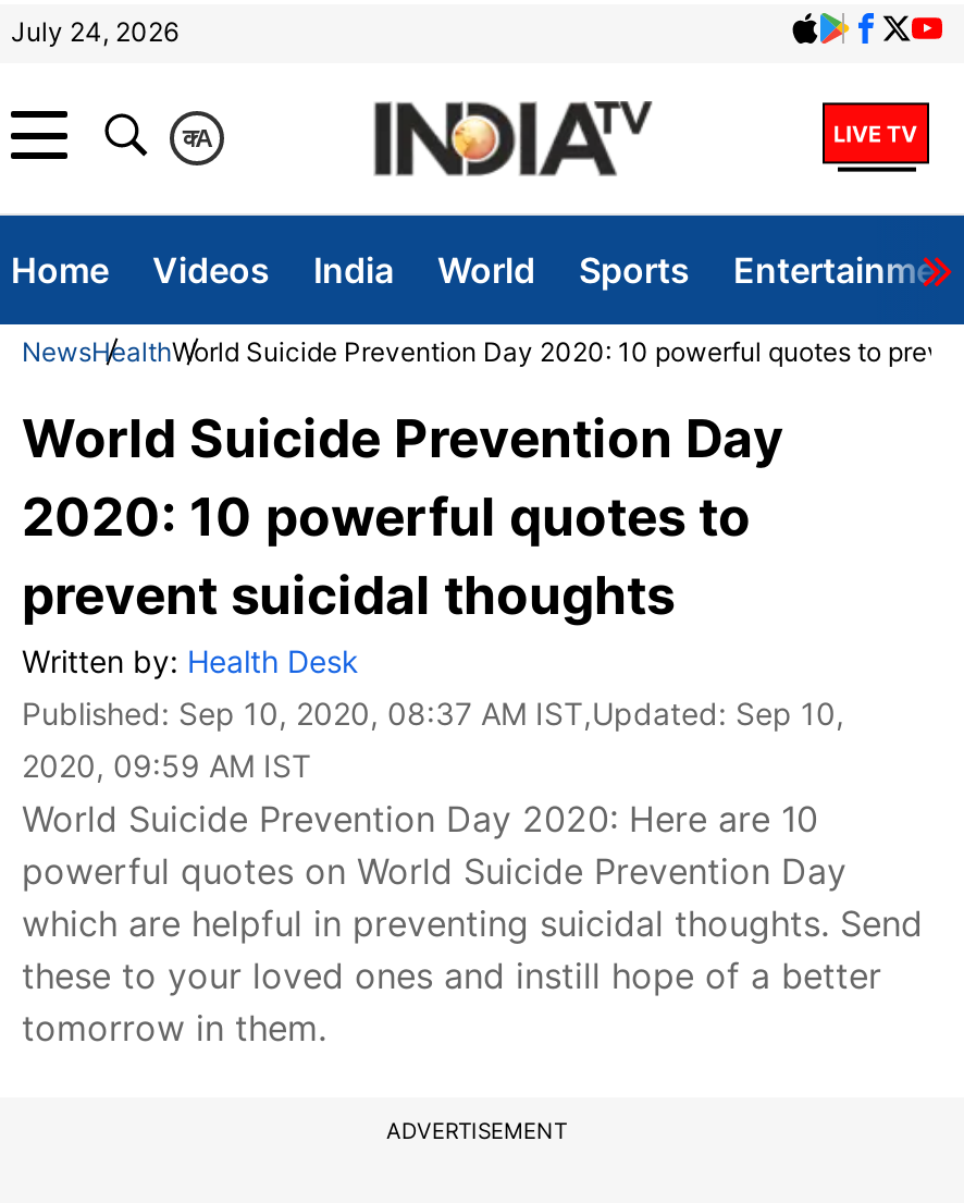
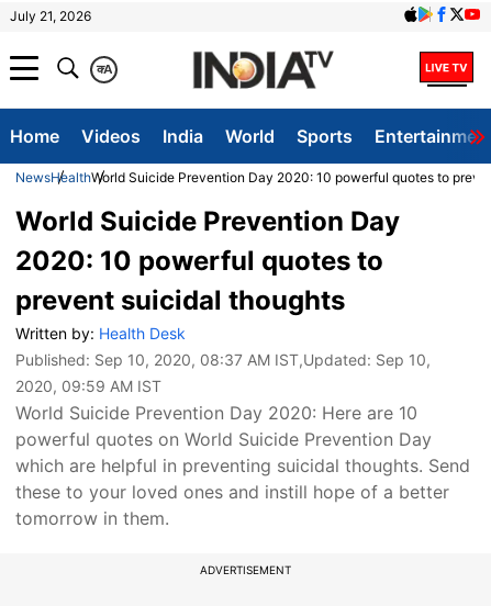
- July 24, 2026
+ July 21, 2026
